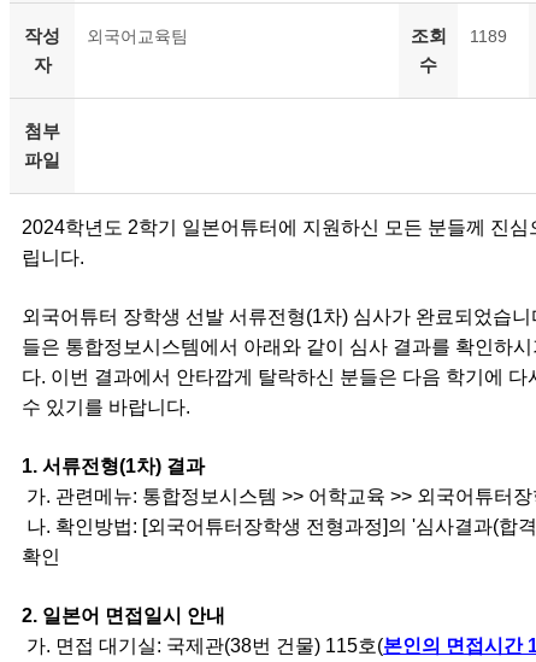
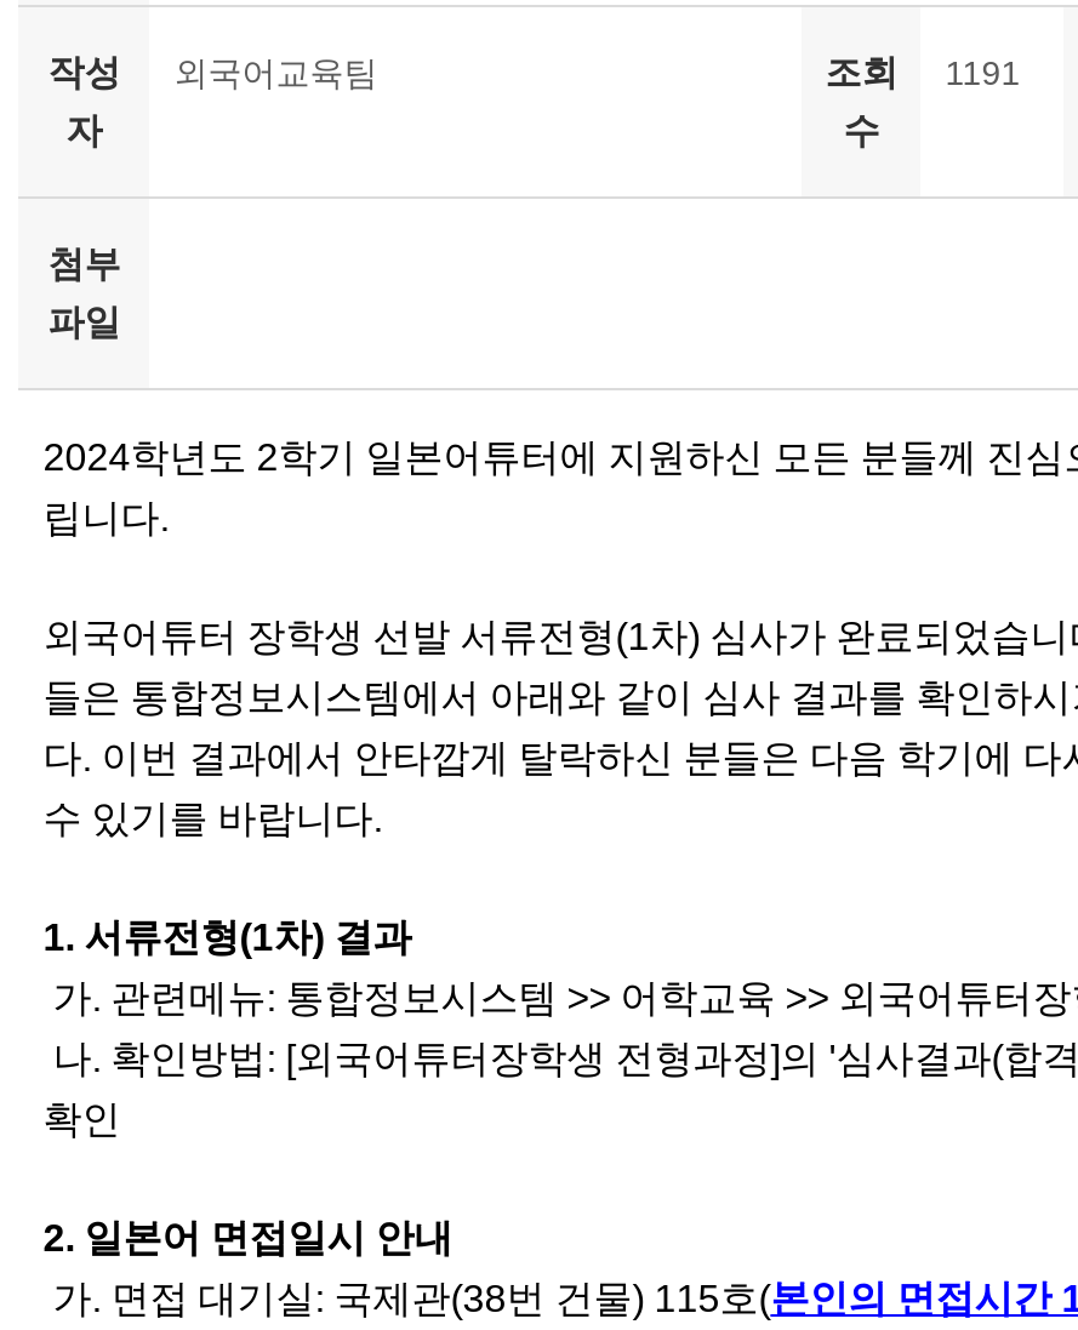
- 조회 1189
+ 조회 1191
